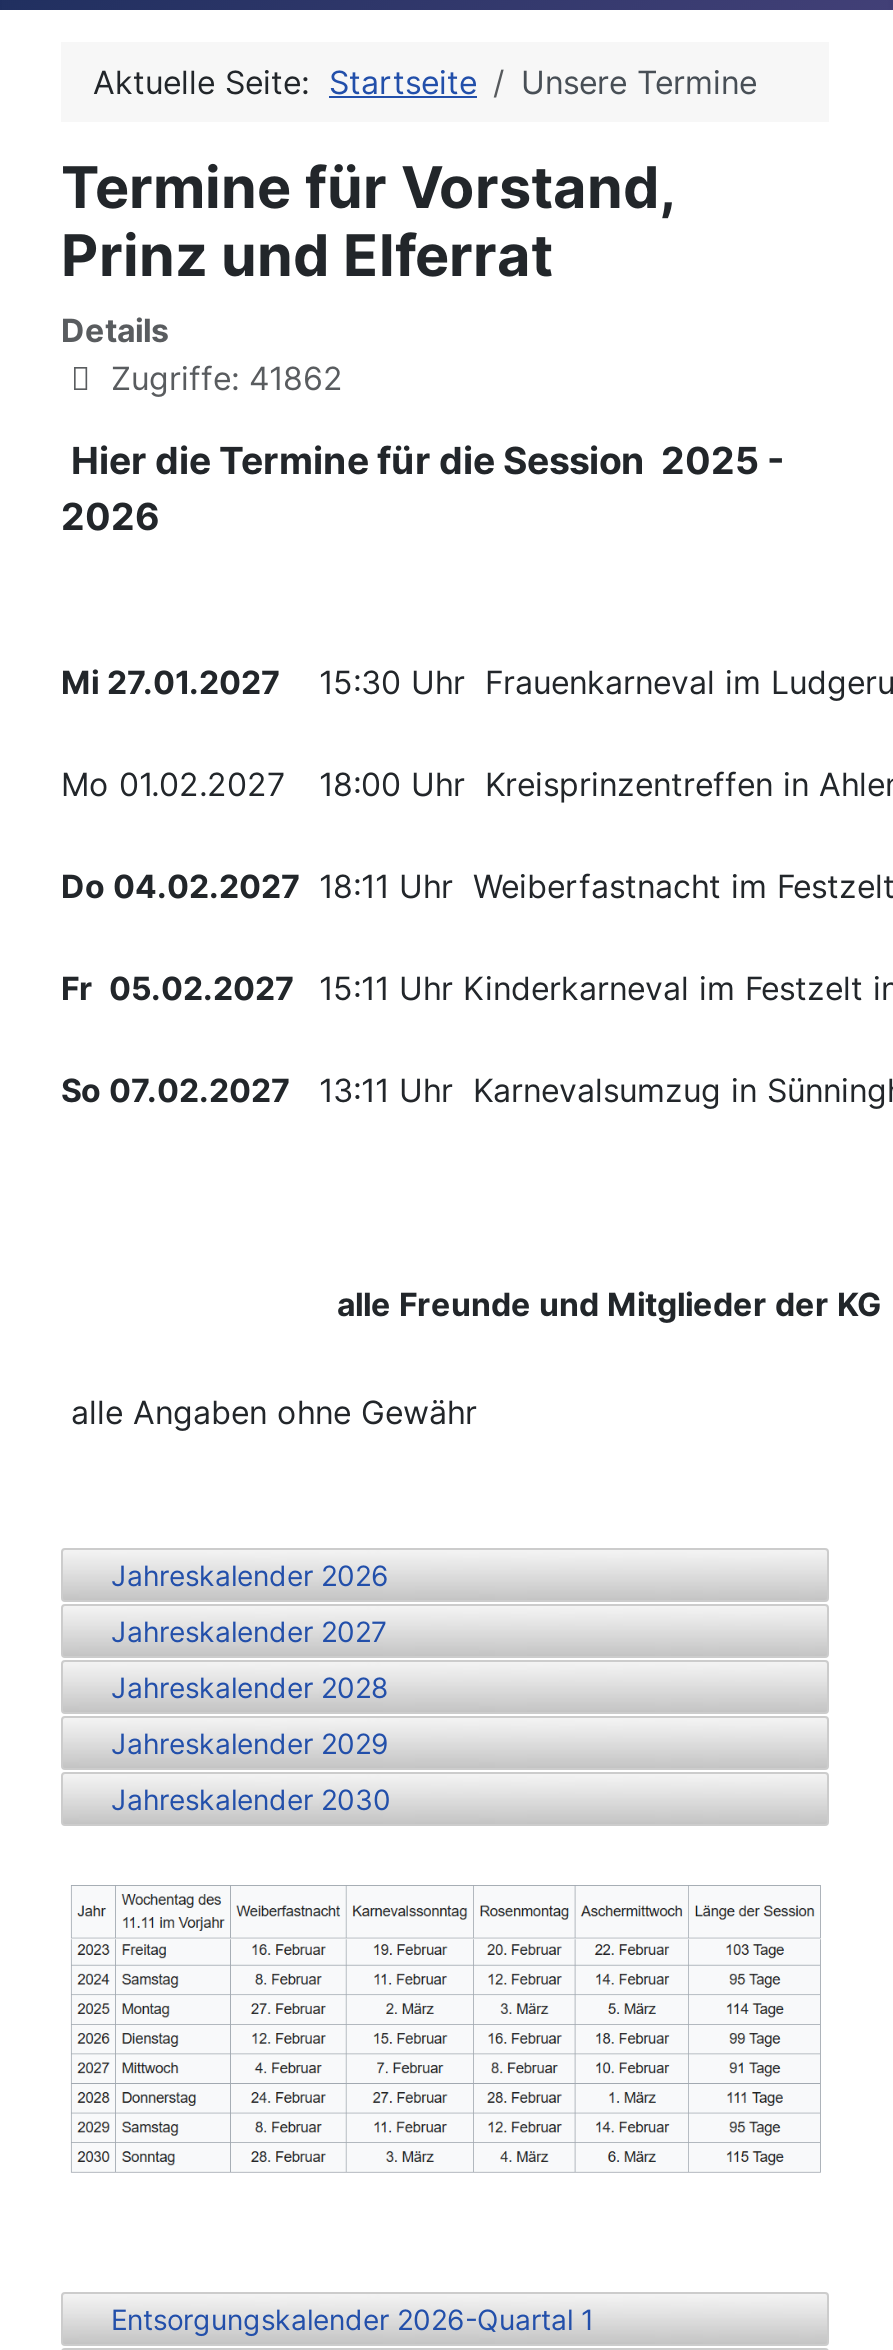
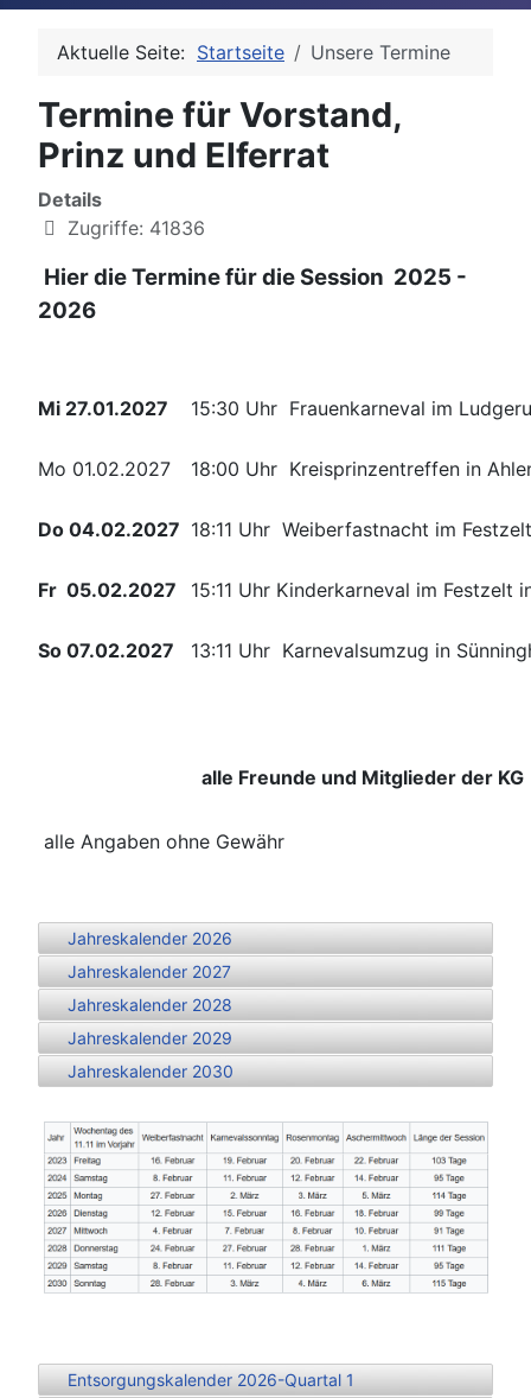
- Zugriffe: 41862
+ Zugriffe: 41836
